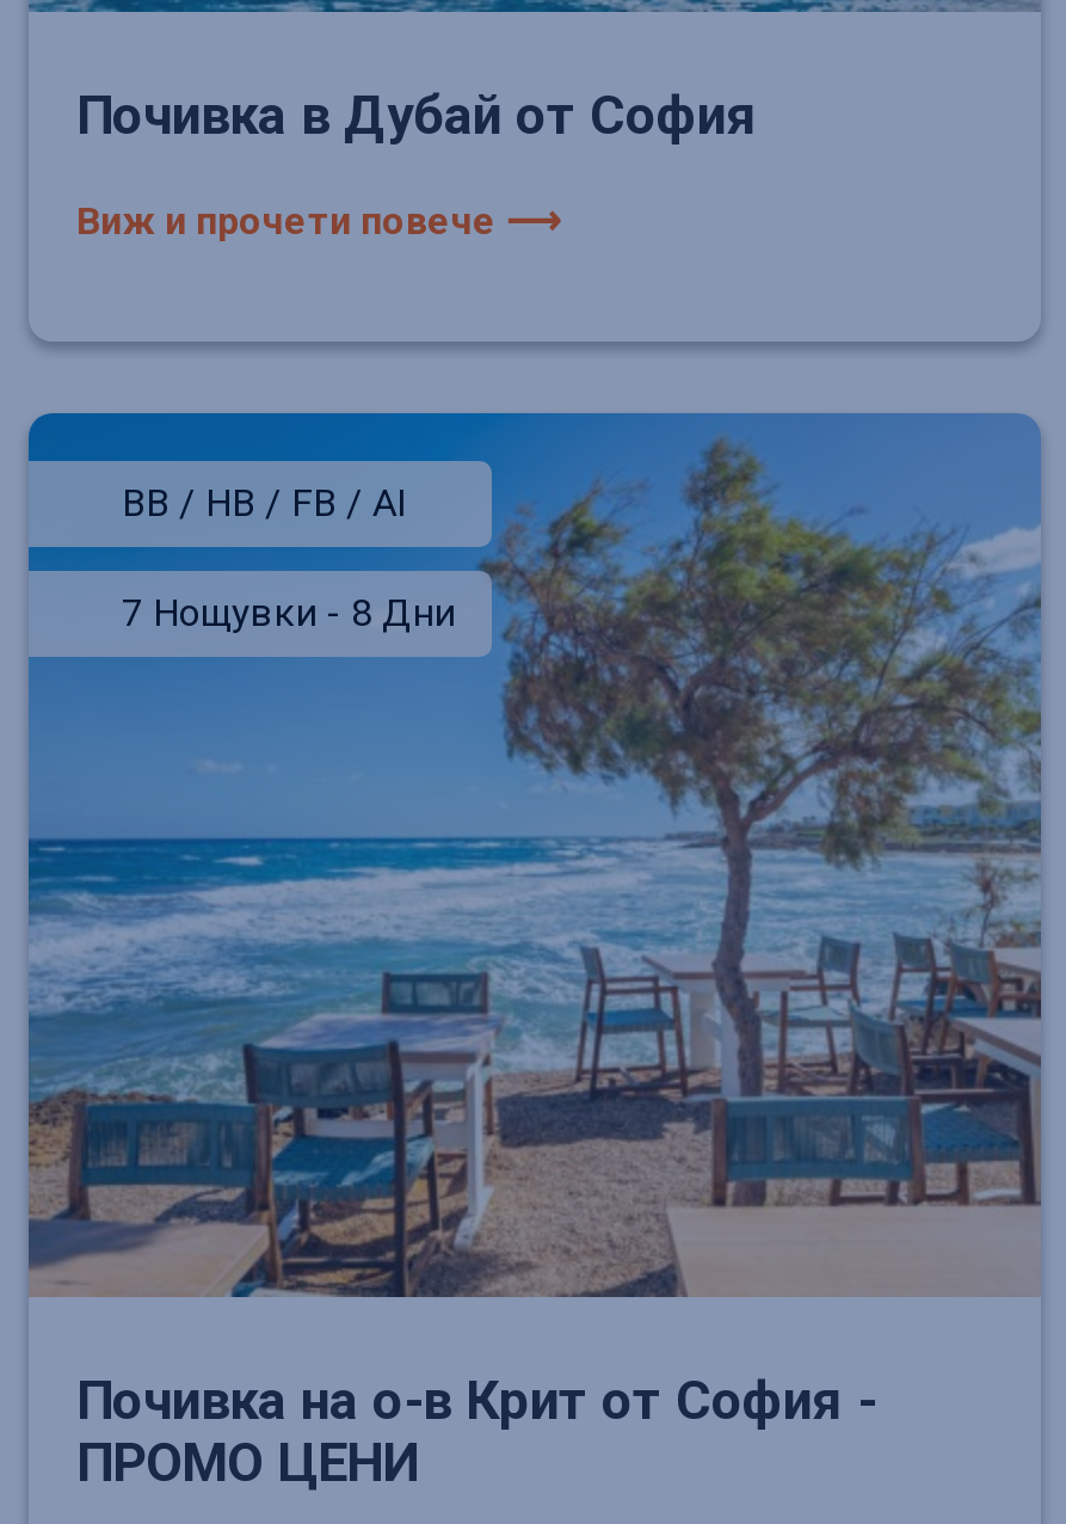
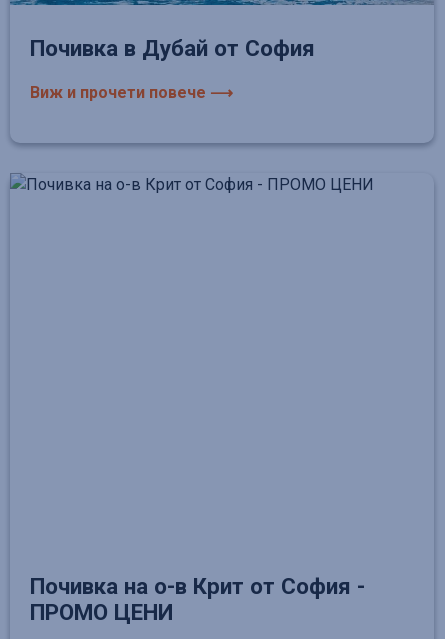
- [image]
- BB / HB / FB / AI
- 7 Нощувки - 8 Дни
